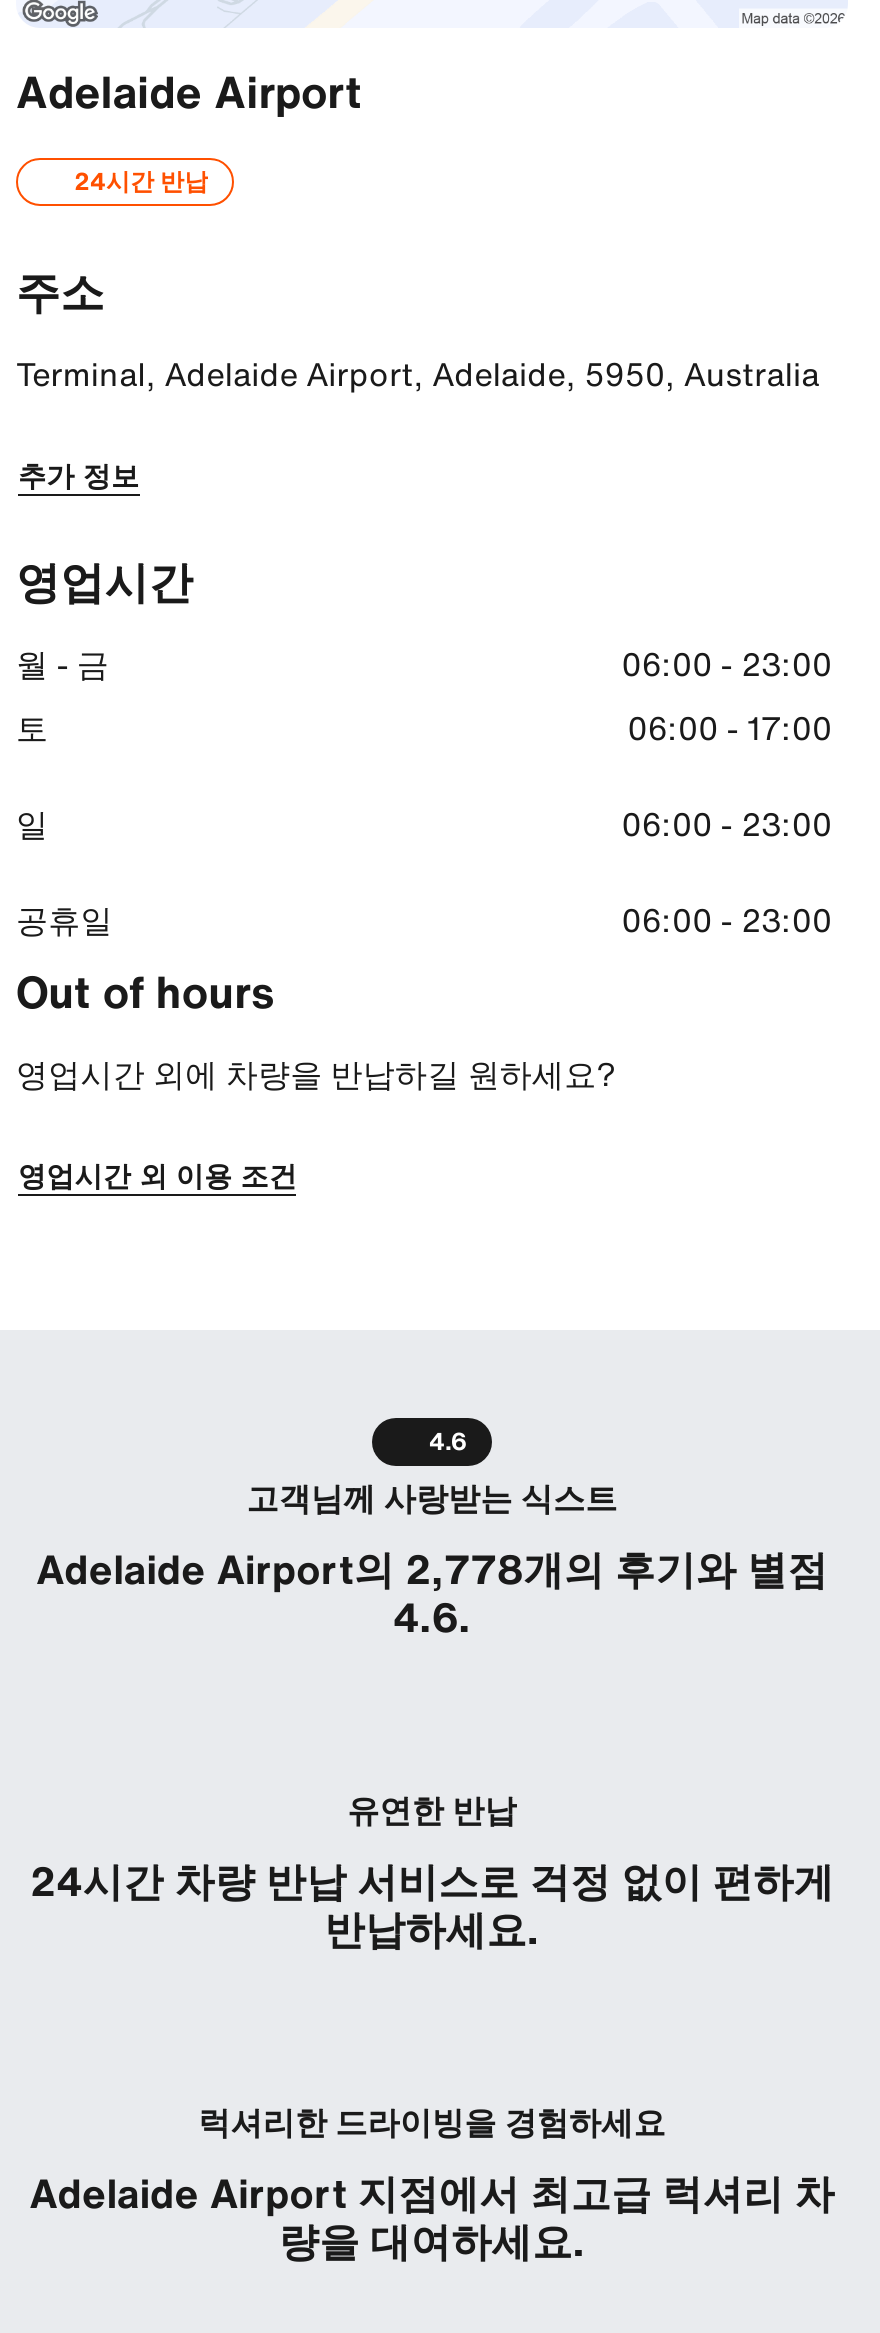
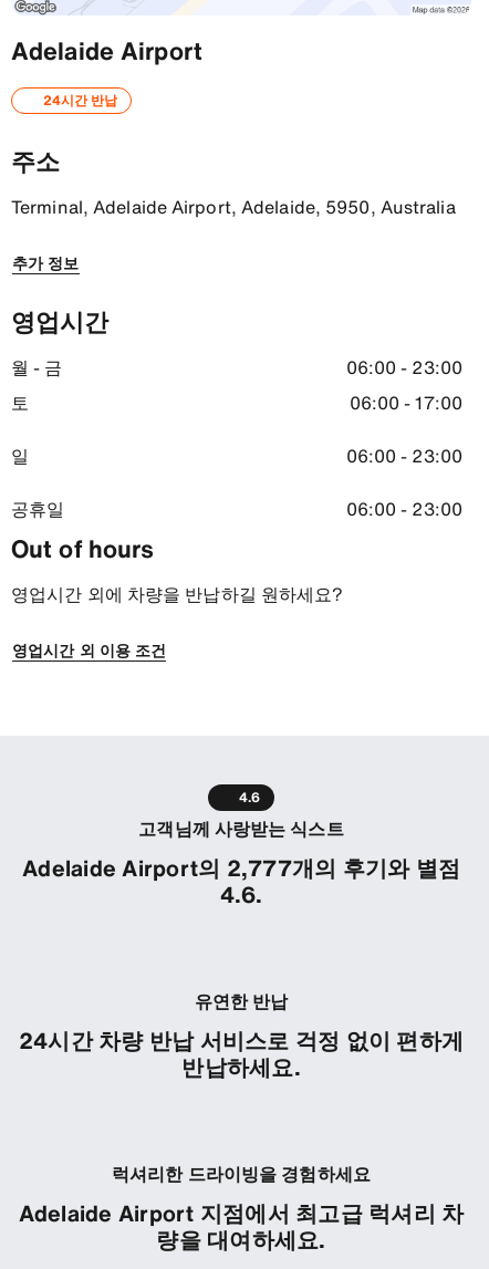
- Adelaide Airport의 2,778개의 후기와 별점
+ Adelaide Airport의 2,777개의 후기와 별점
